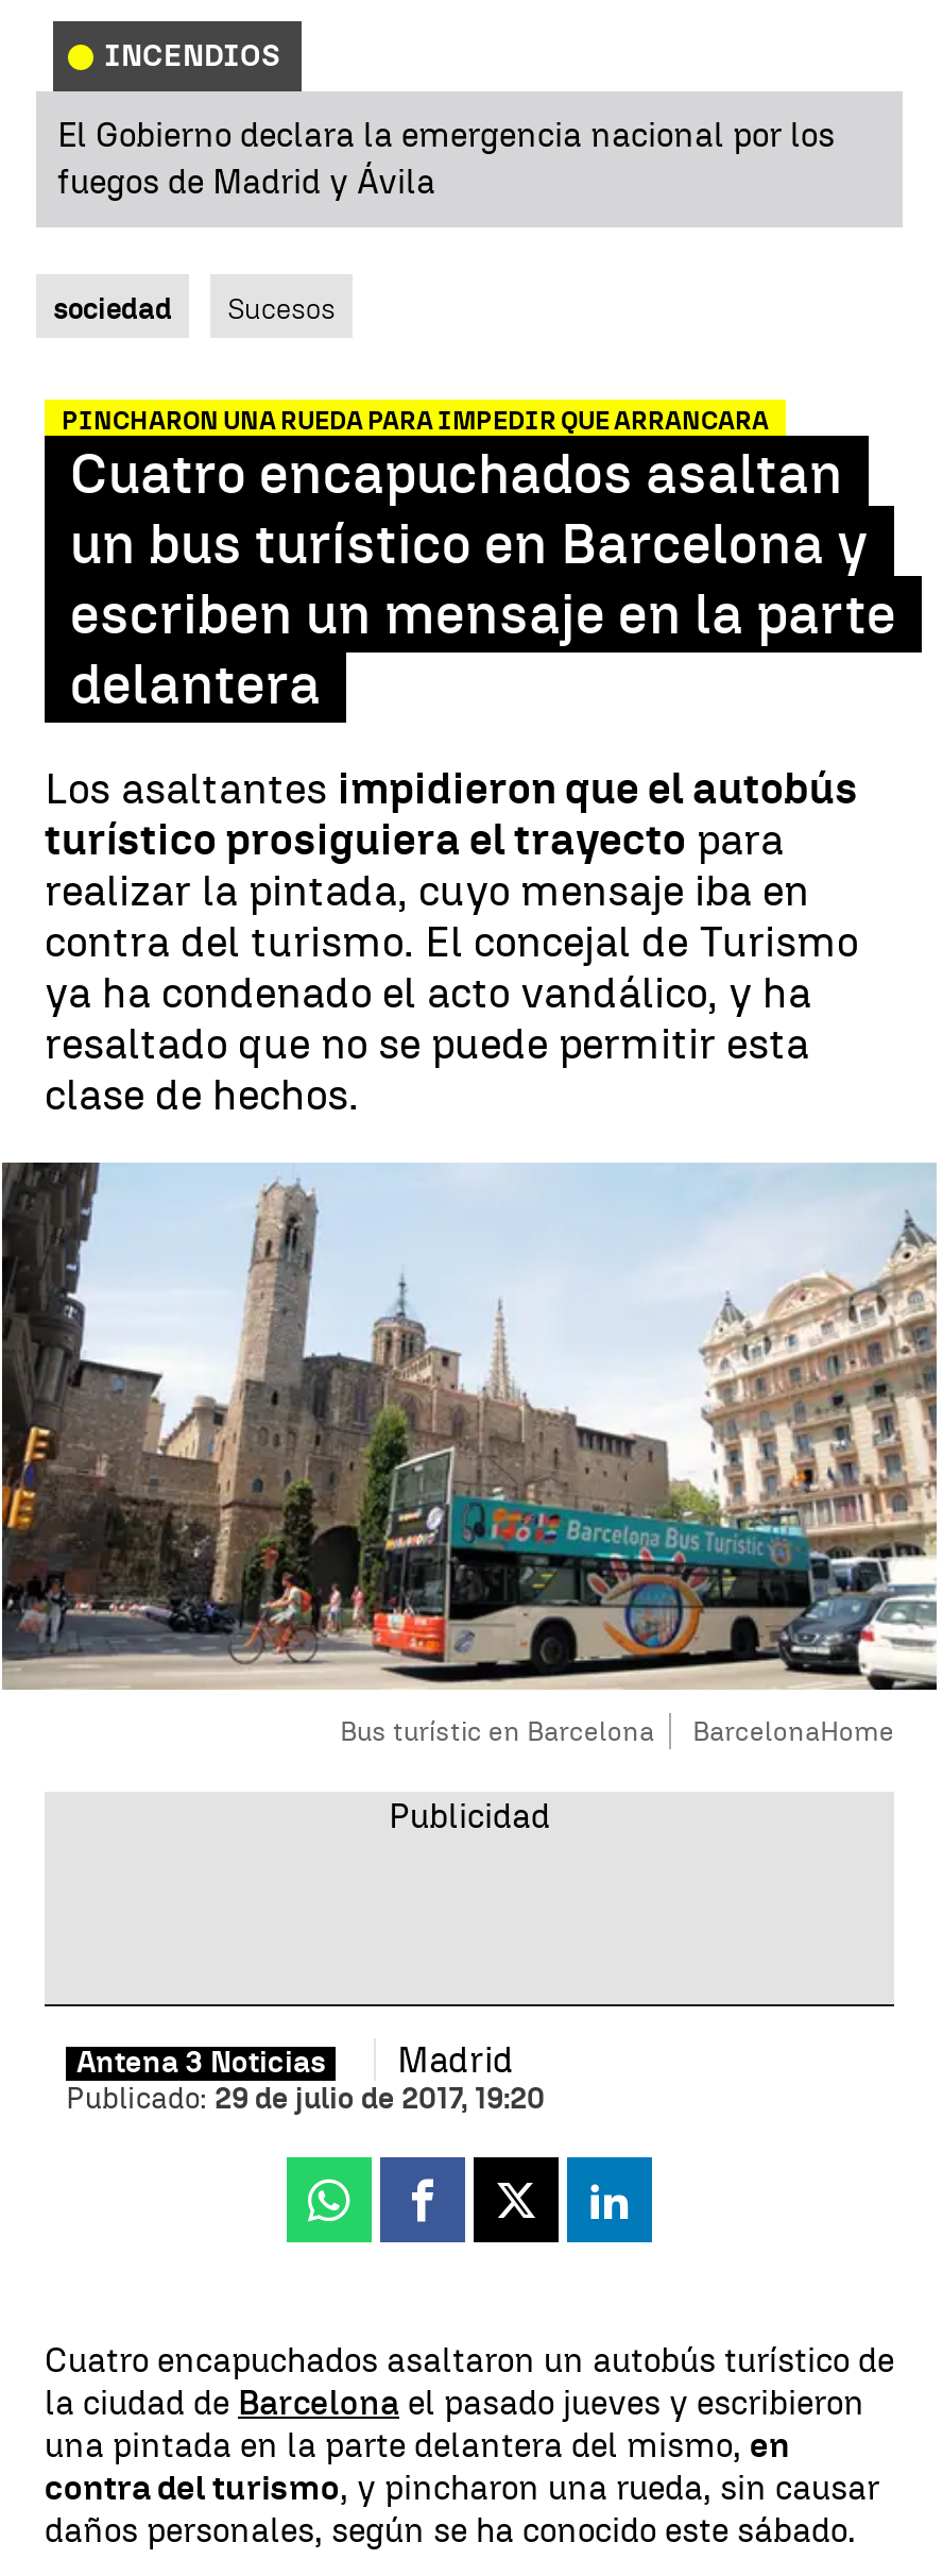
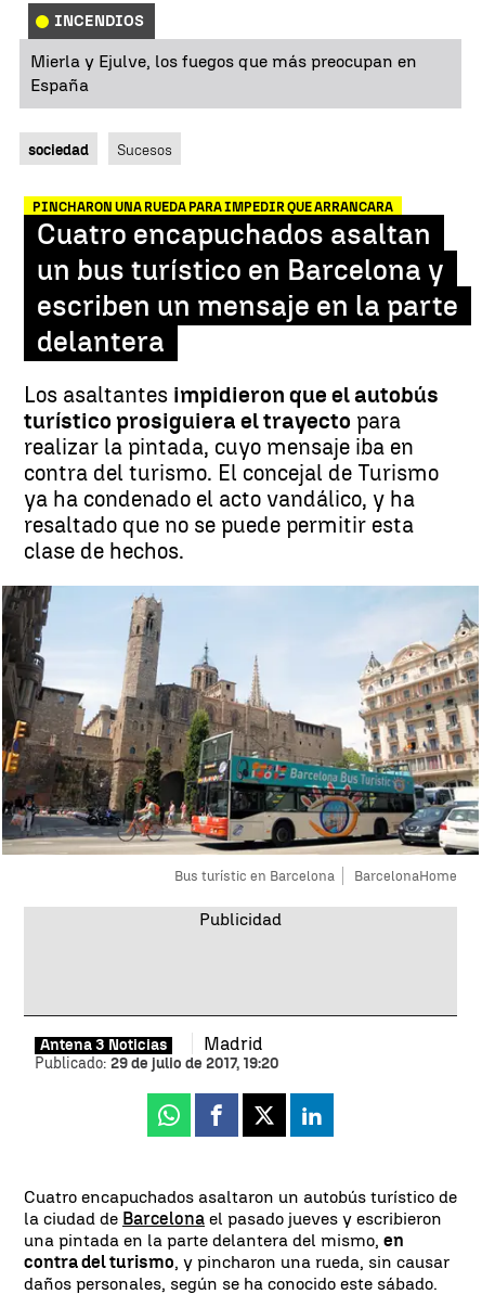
- El Gobierno declara la emergencia nacional por los
- fuegos de Madrid y Ávila
+ Mierla y Ejulve, los fuegos que más preocupan en
+ España
